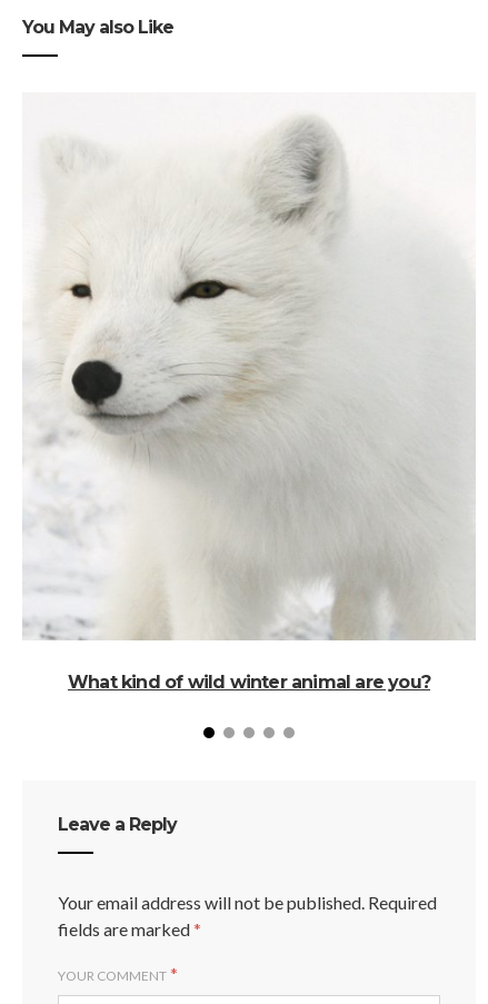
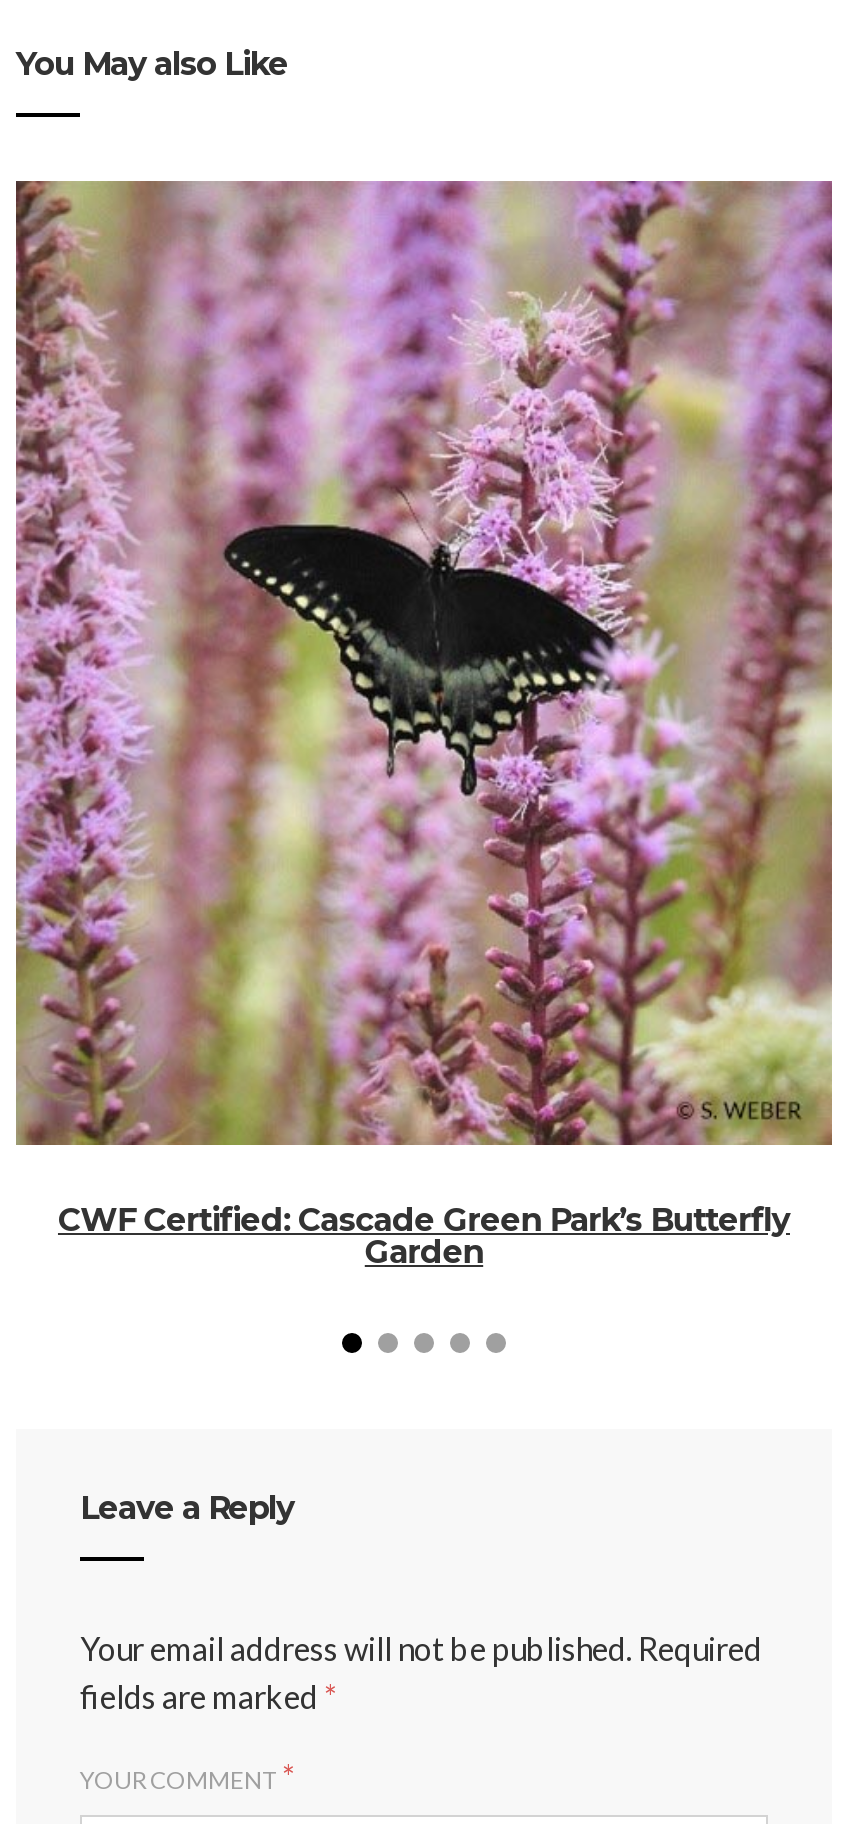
- [image]
- What kind of wild winter animal are you?
+ [image]
+ CWF Certified: Cascade Green Park’s Butterfly
+ Garden
